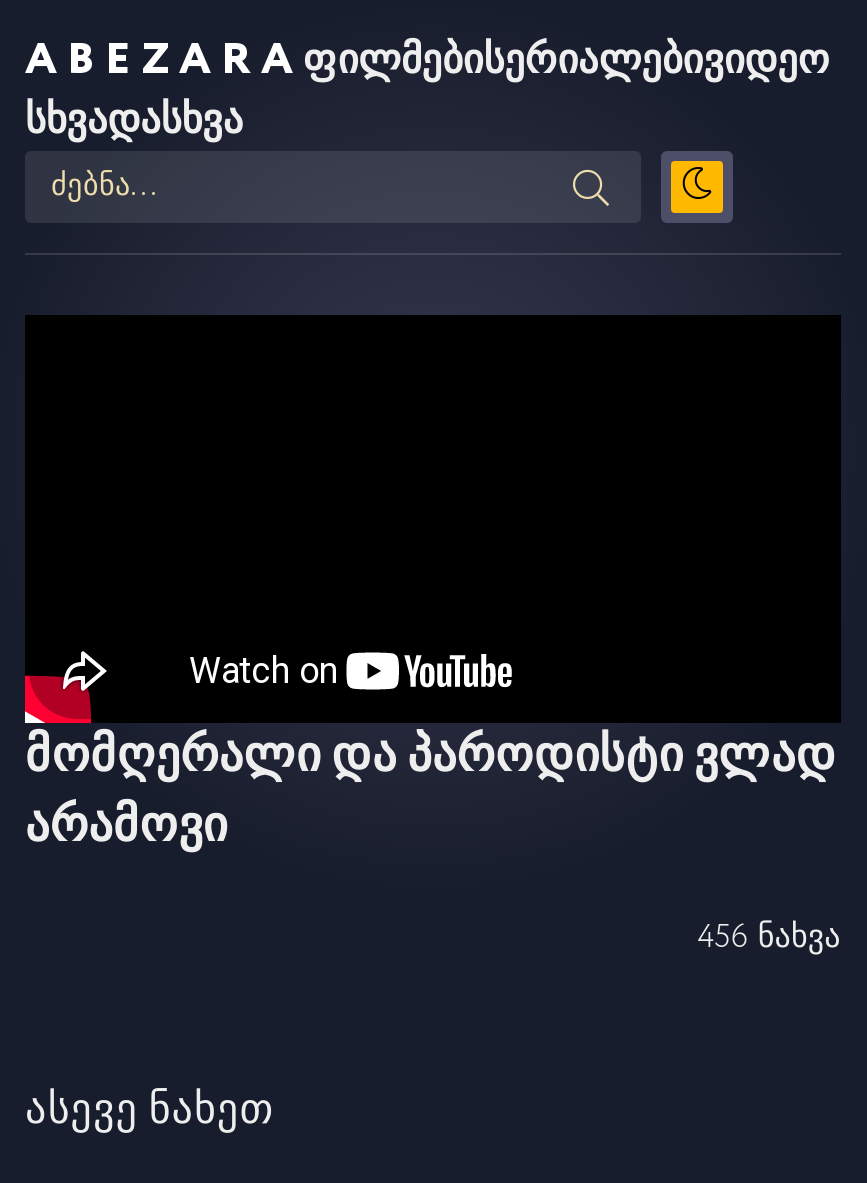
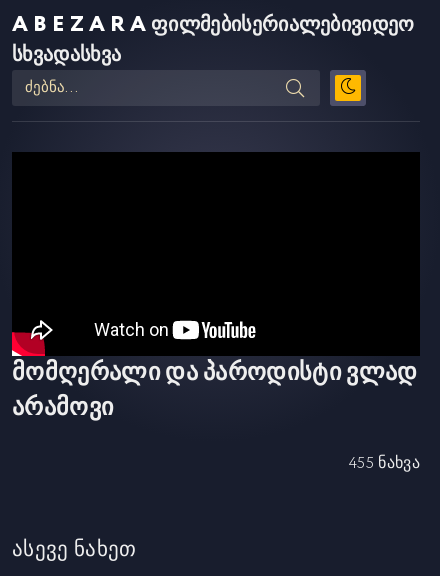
- 456 ნახვა
+ 455 ნახვა
